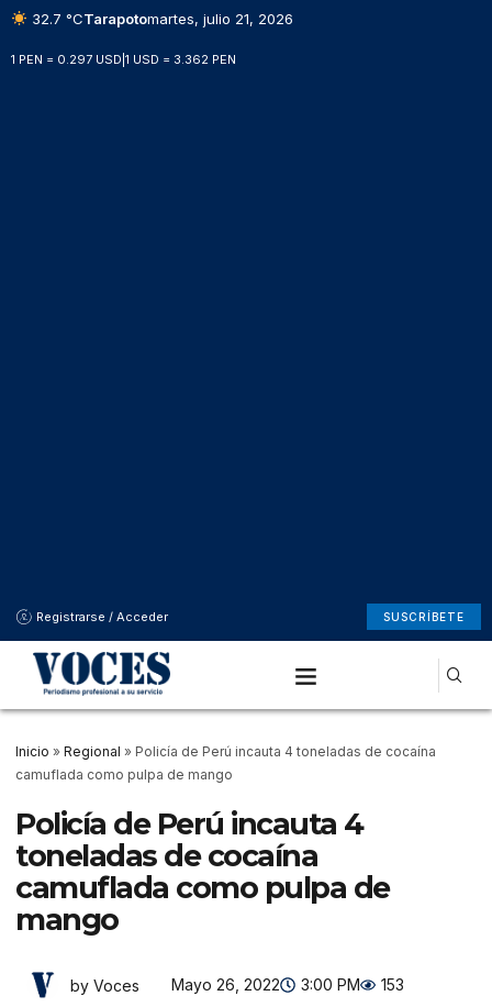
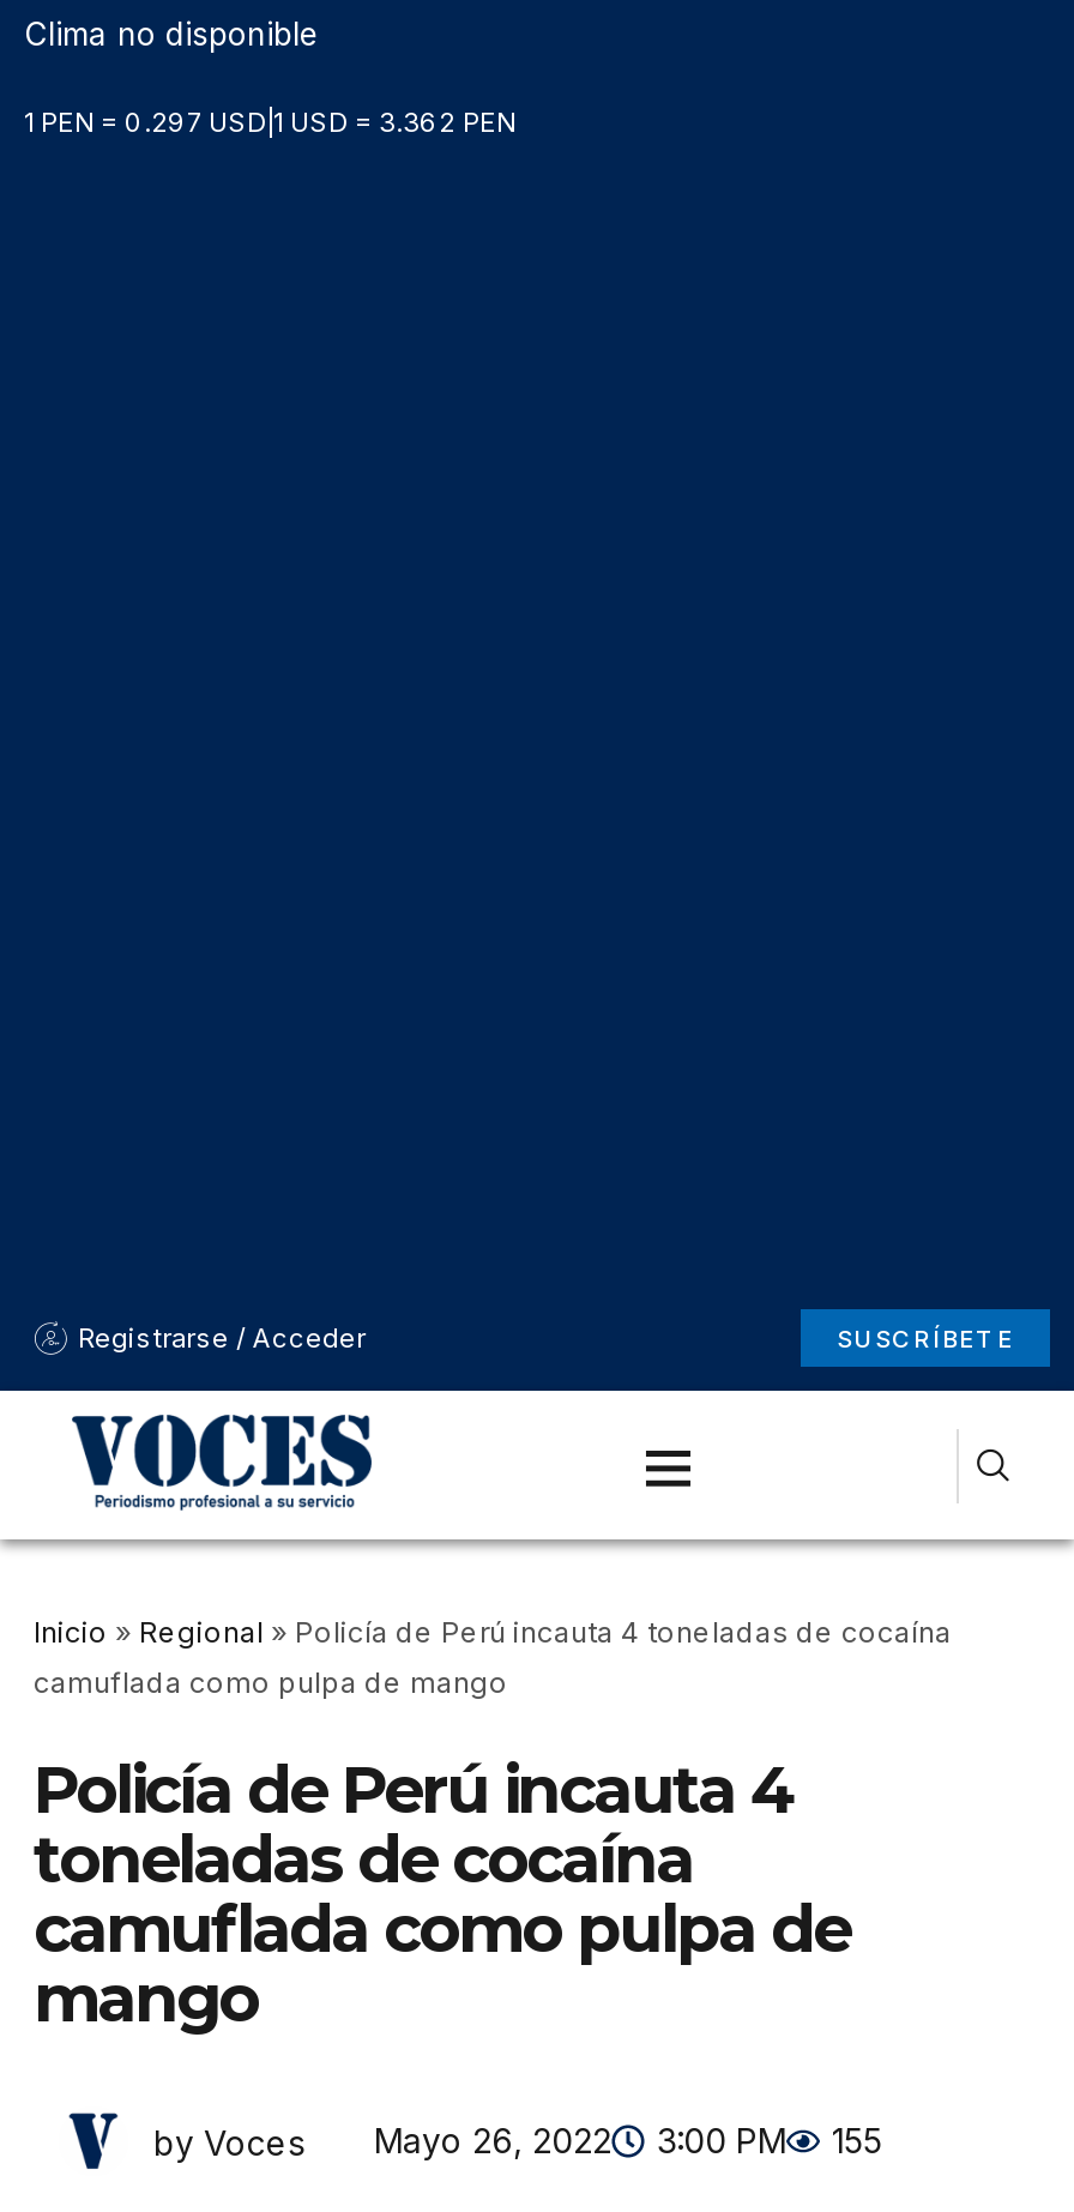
- 32.7 °CTarapotomartes, julio 21, 2026
+ Clima no disponible

- by Voces Mayo 26, 2022 3:00 PM 153
+ by Voces Mayo 26, 2022 3:00 PM 155
